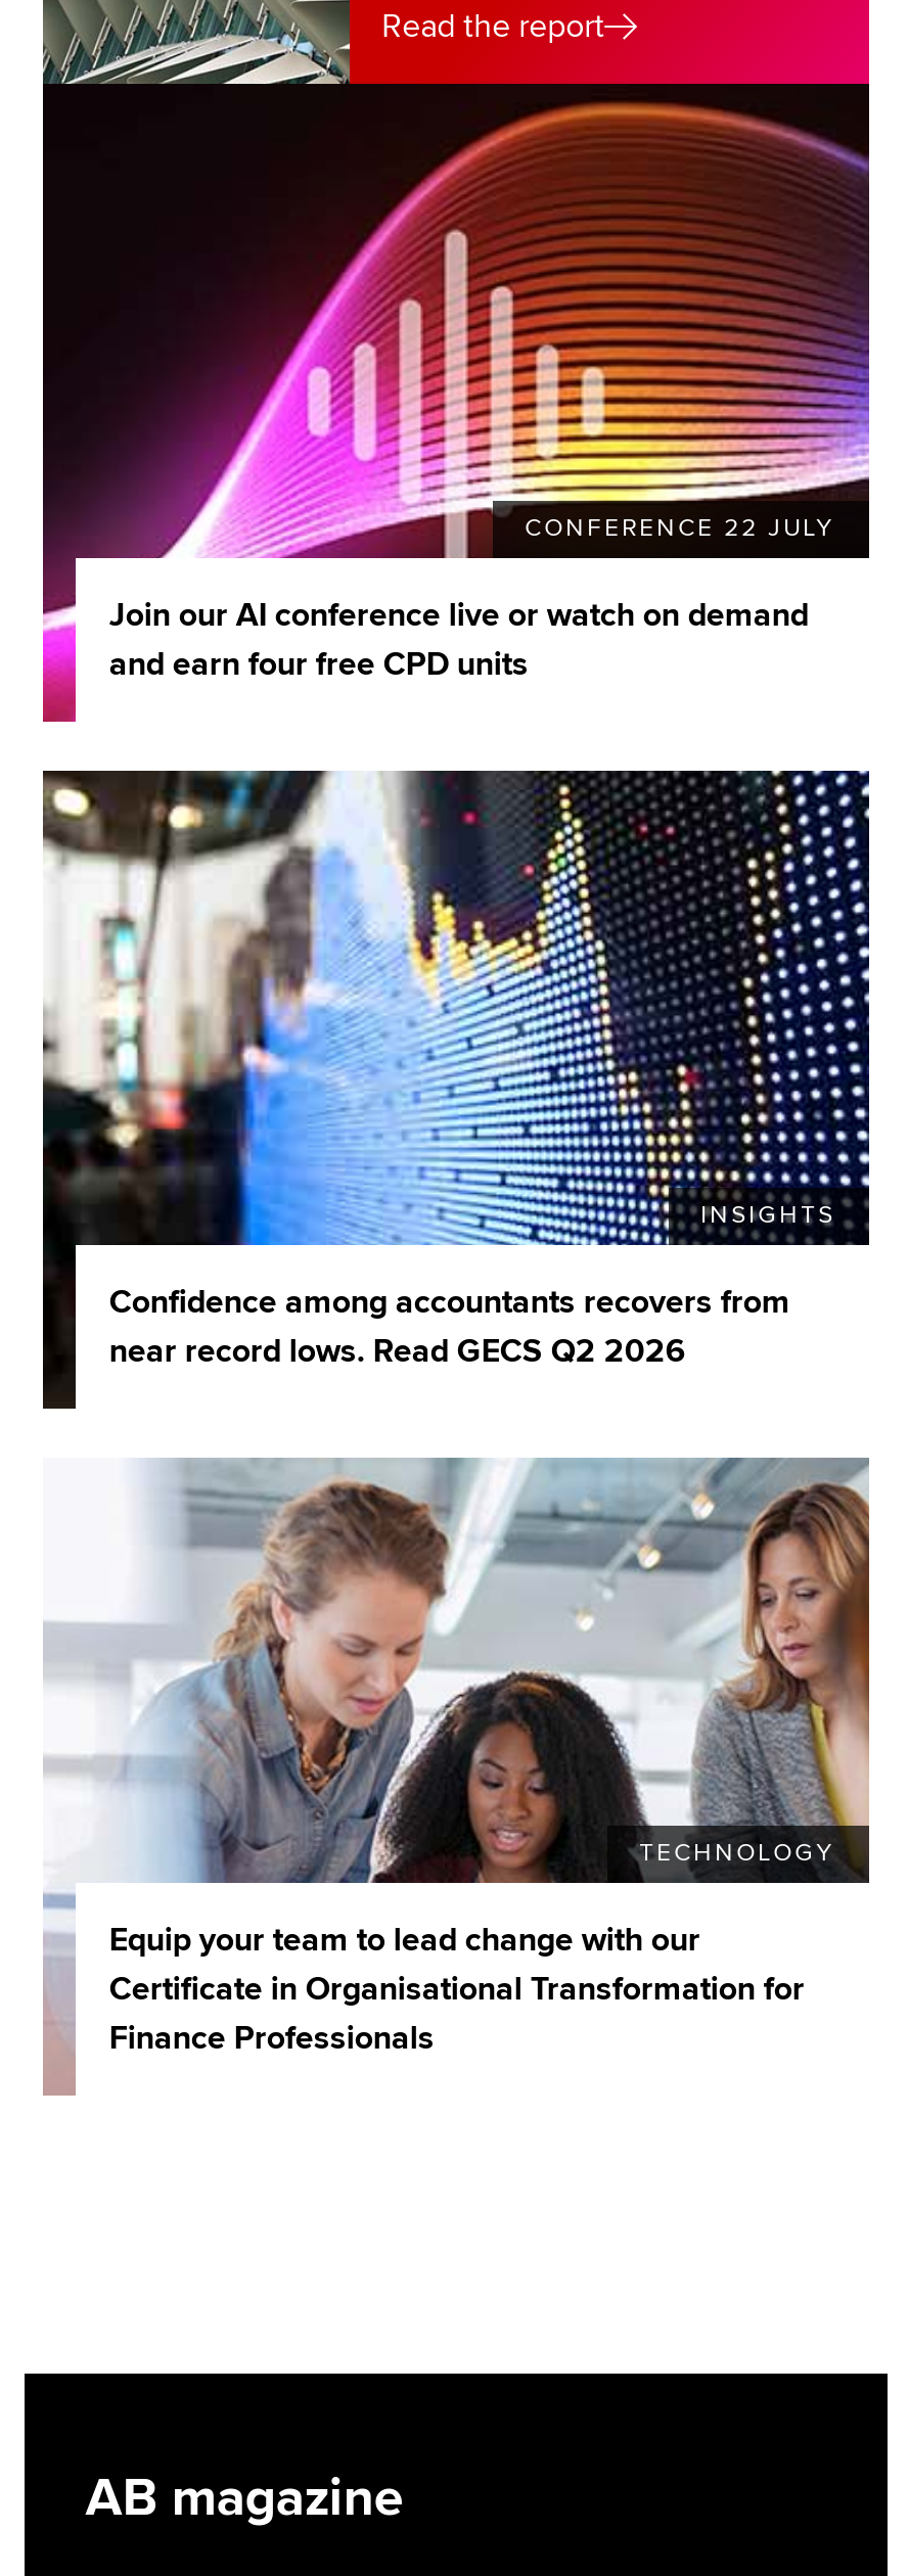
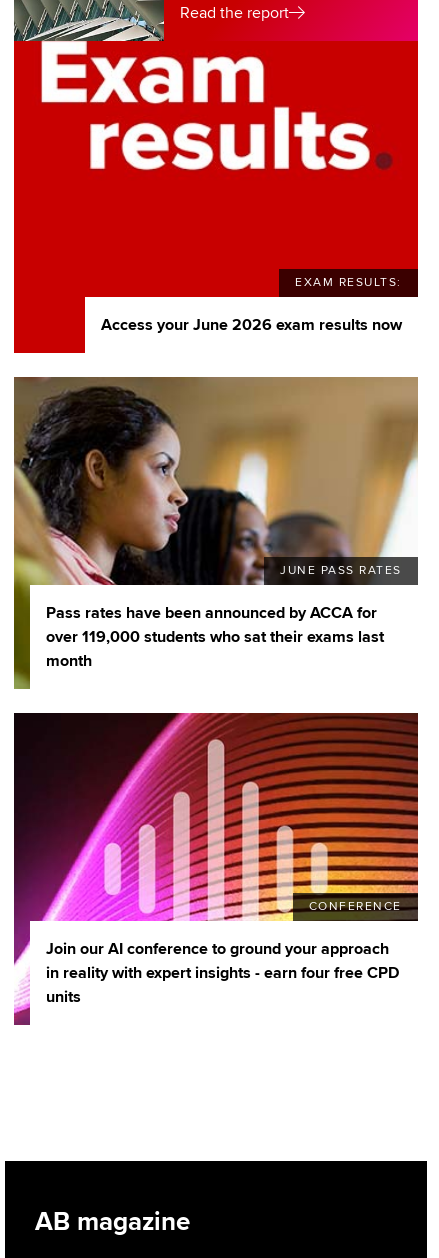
- [image]
- CONFERENCE 22 JULY
+ [image]
+ EXAM RESULTS:

- Join our AI conference live or watch on demand
- and earn four free CPD units
+ Access your June 2026 exam results now

- [image]
- INSIGHTS
+ [image]
+ JUNE PASS RATES

- Confidence among accountants recovers from
- near record lows. Read GECS Q2 2026
+ Pass rates have been announced by ACCA for
+ over 119,000 students who sat their exams last
+ month

- [image]
- TECHNOLOGY
+ [image]
+ CONFERENCE

- Equip your team to lead change with our
- Certificate in Organisational Transformation for
- Finance Professionals
+ Join our AI conference to ground your approach
+ in reality with expert insights - earn four free CPD
+ units
